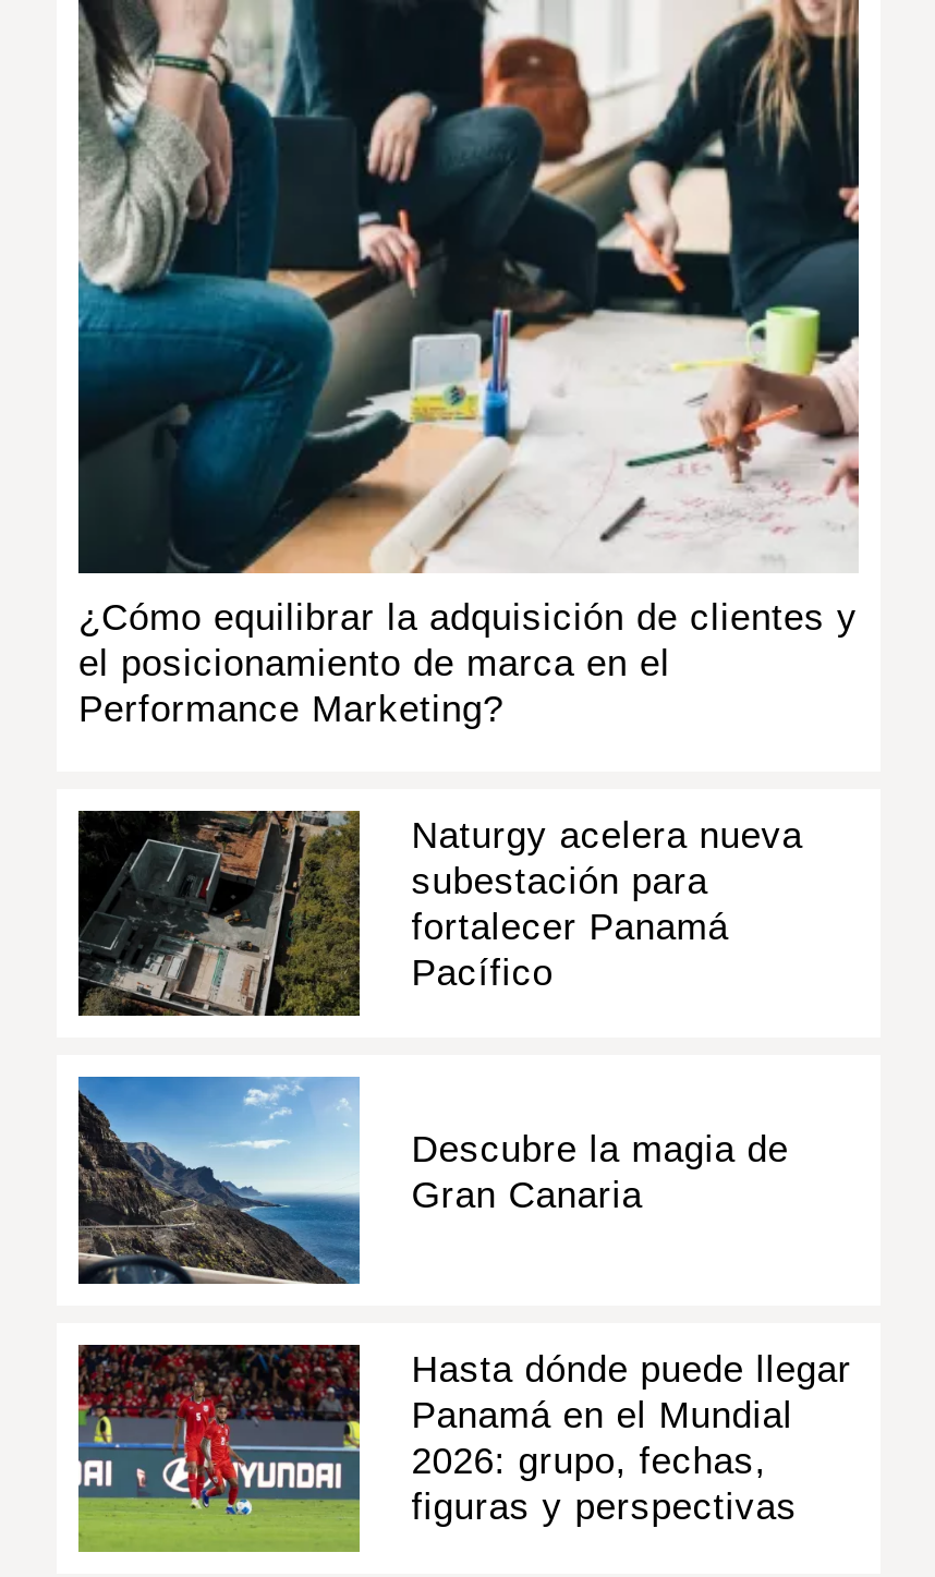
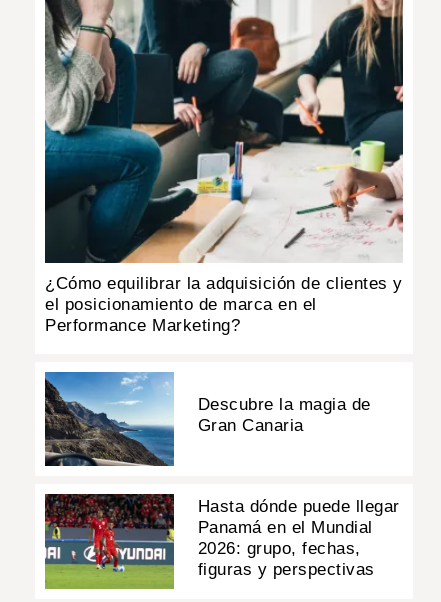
- [image]
- Naturgy acelera nueva
- subestación para
- fortalecer Panamá
- Pacífico
